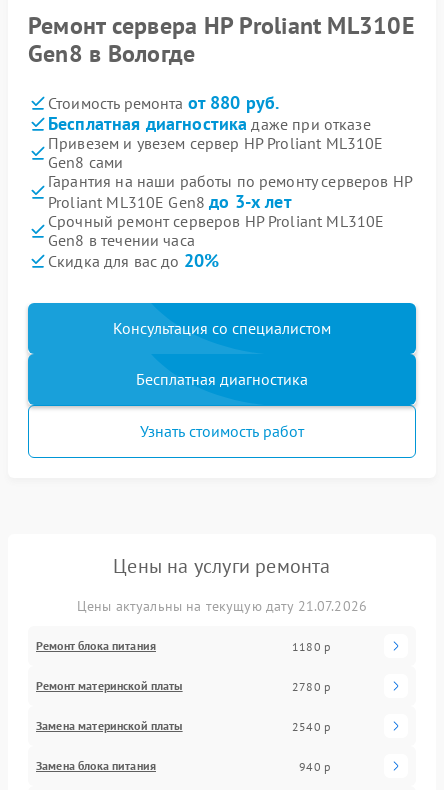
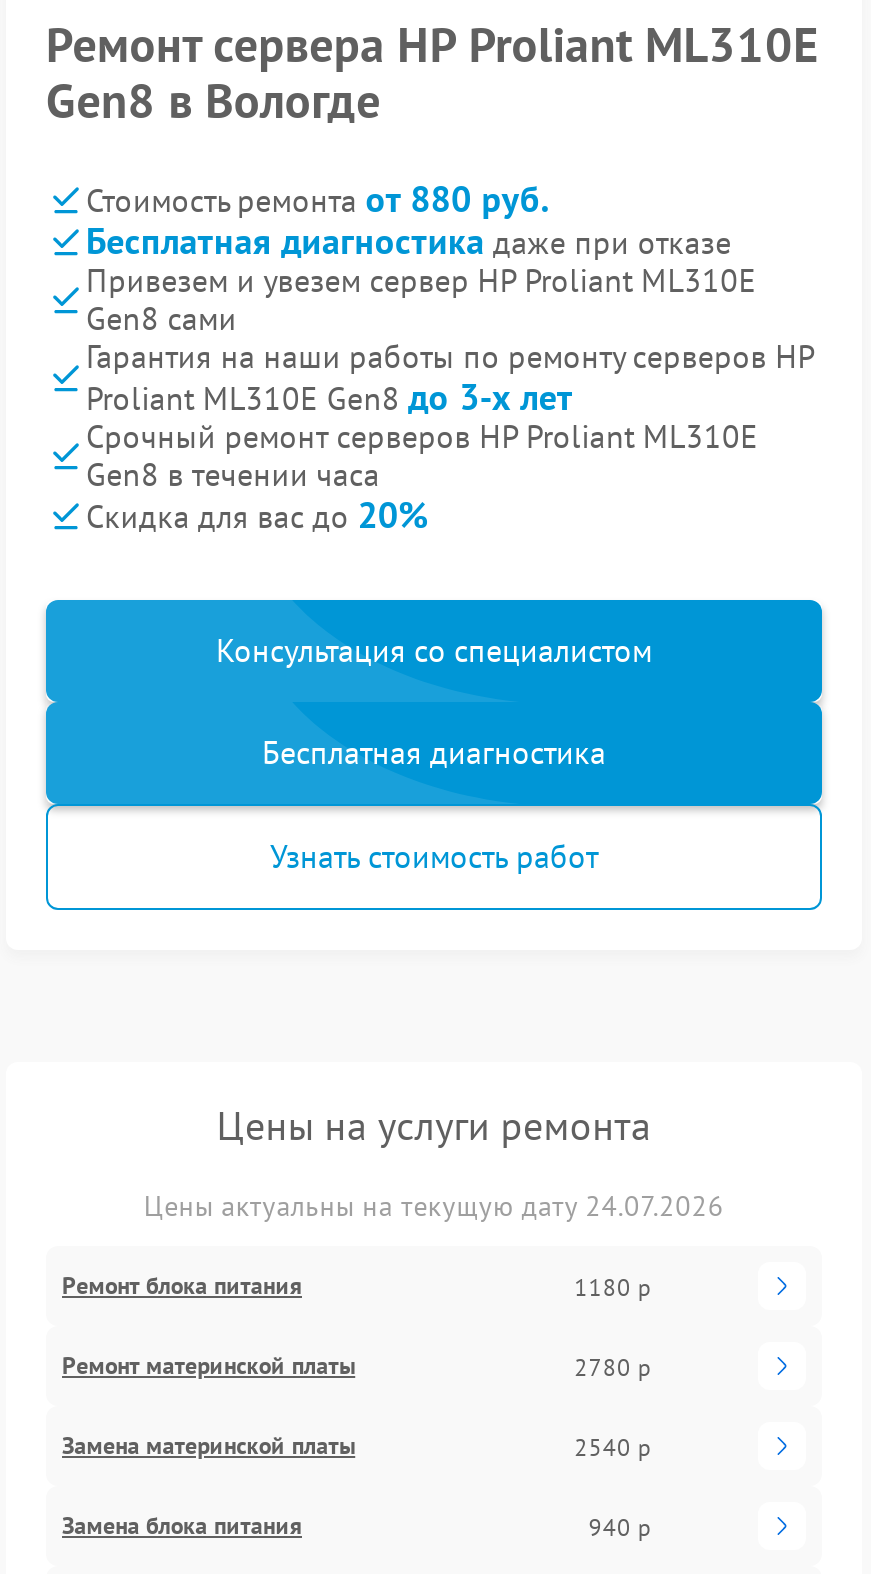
- Цены актуальны на текущую дату 21.07.2026
+ Цены актуальны на текущую дату 24.07.2026
